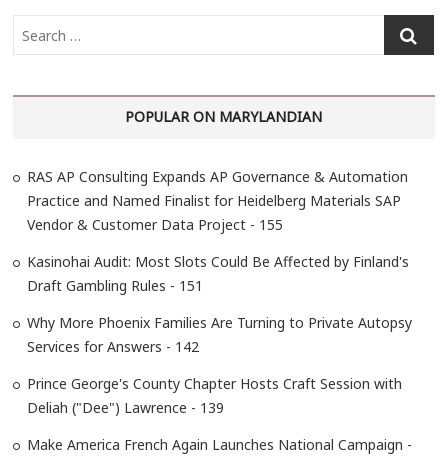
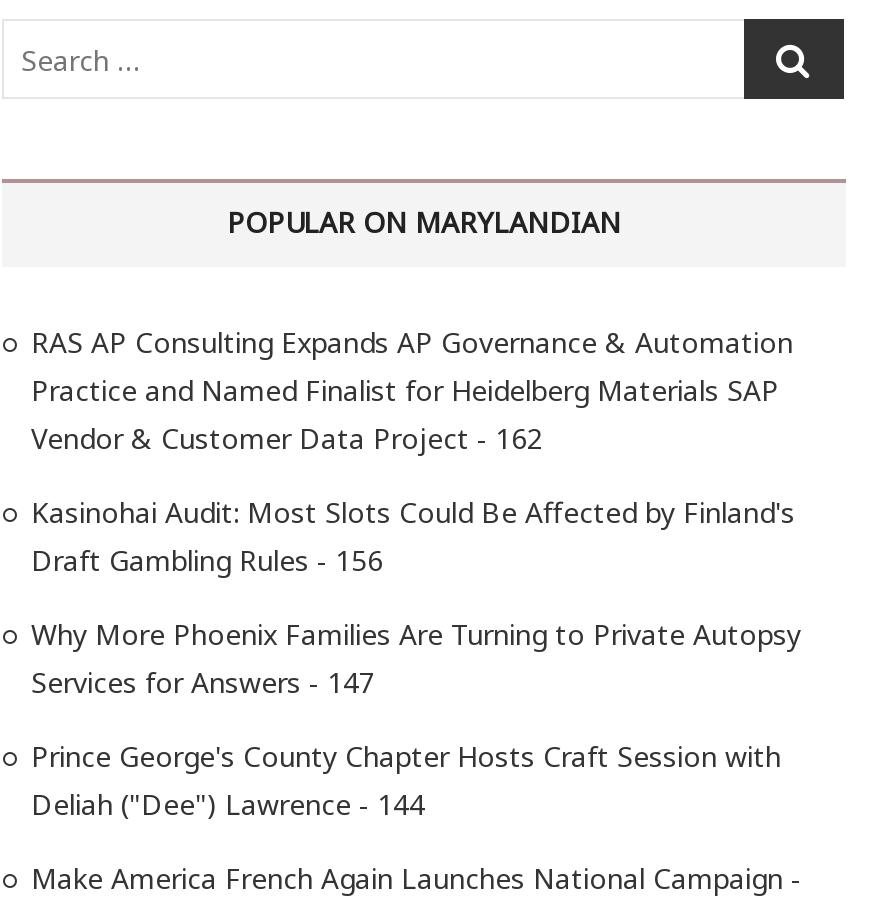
- Vendor & Customer Data Project - 155
+ Vendor & Customer Data Project - 162

- Draft Gambling Rules - 151
+ Draft Gambling Rules - 156

- Services for Answers - 142
+ Services for Answers - 147

- Deliah ("Dee") Lawrence - 139
+ Deliah ("Dee") Lawrence - 144
